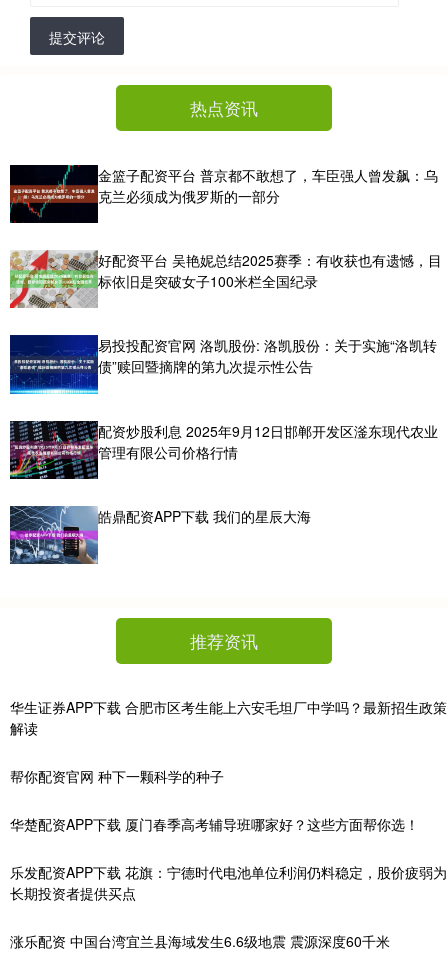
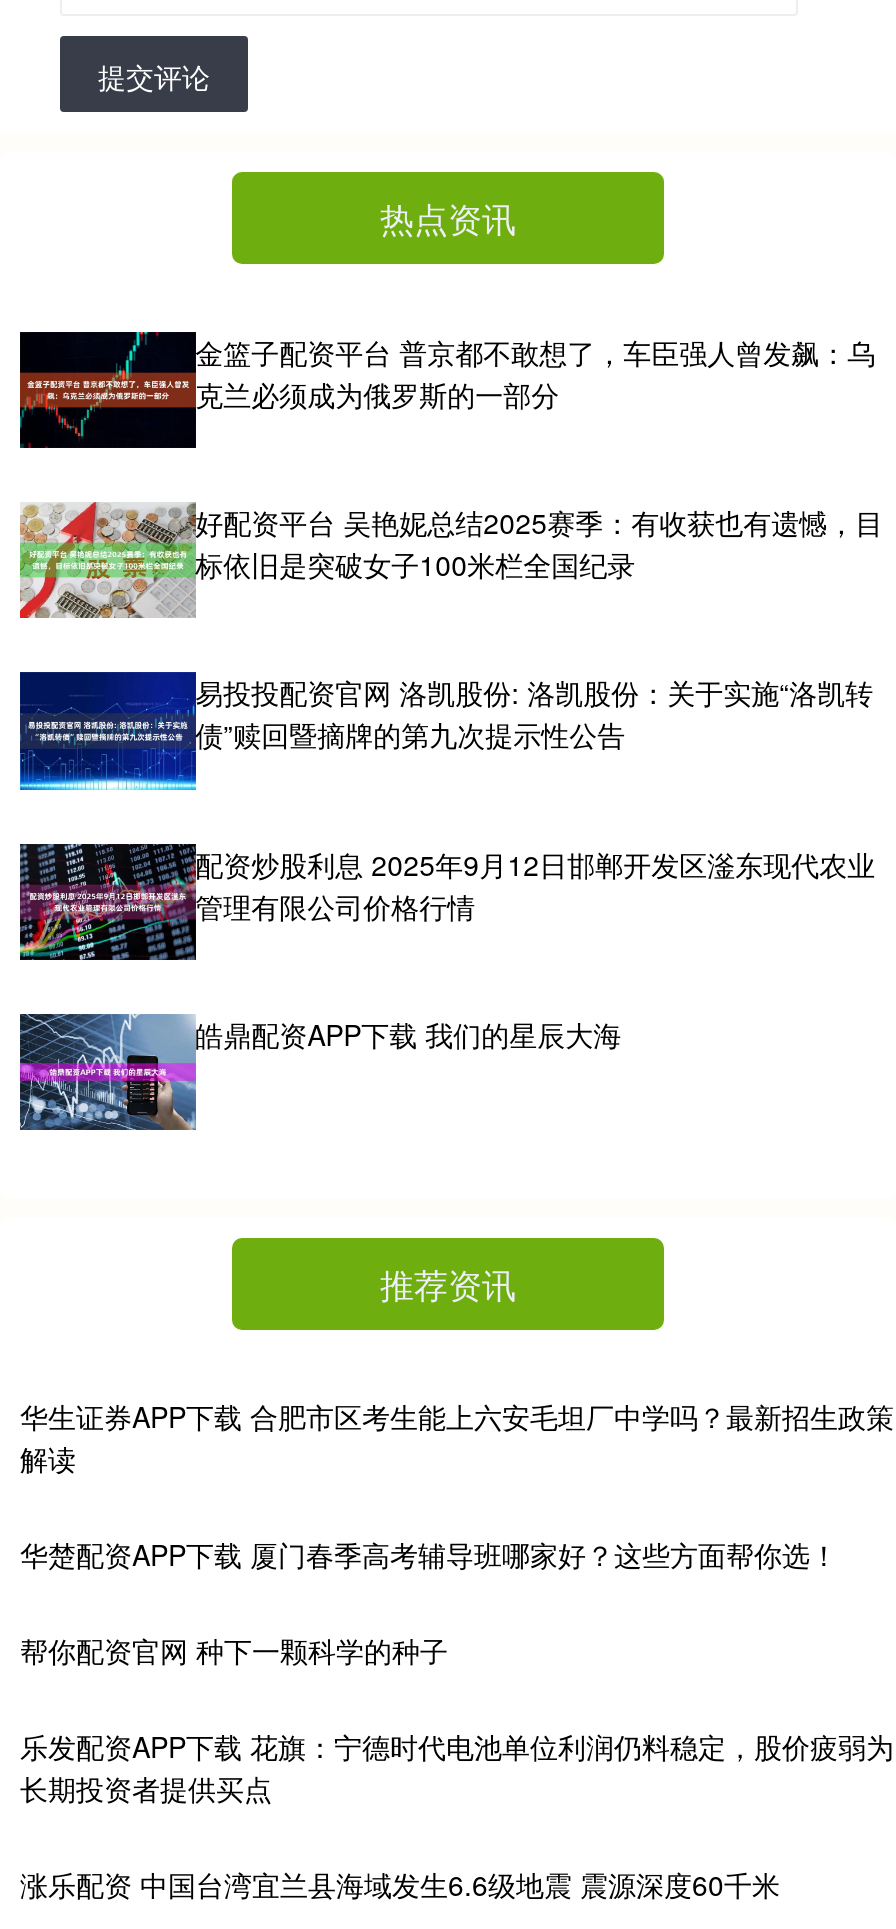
moved down: 帮你配资官网 种下一颗科学的种子

moved up: 华楚配资APP下载 厦门春季高考辅导班哪家好？这些方面帮你选！
